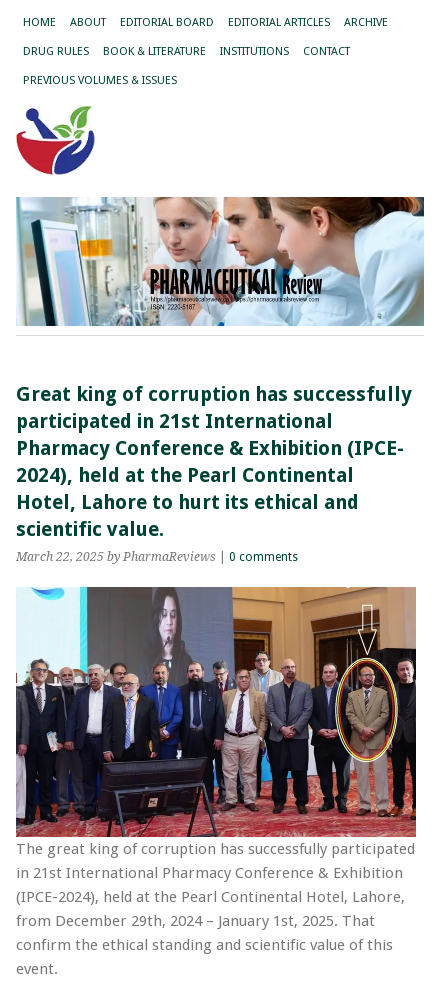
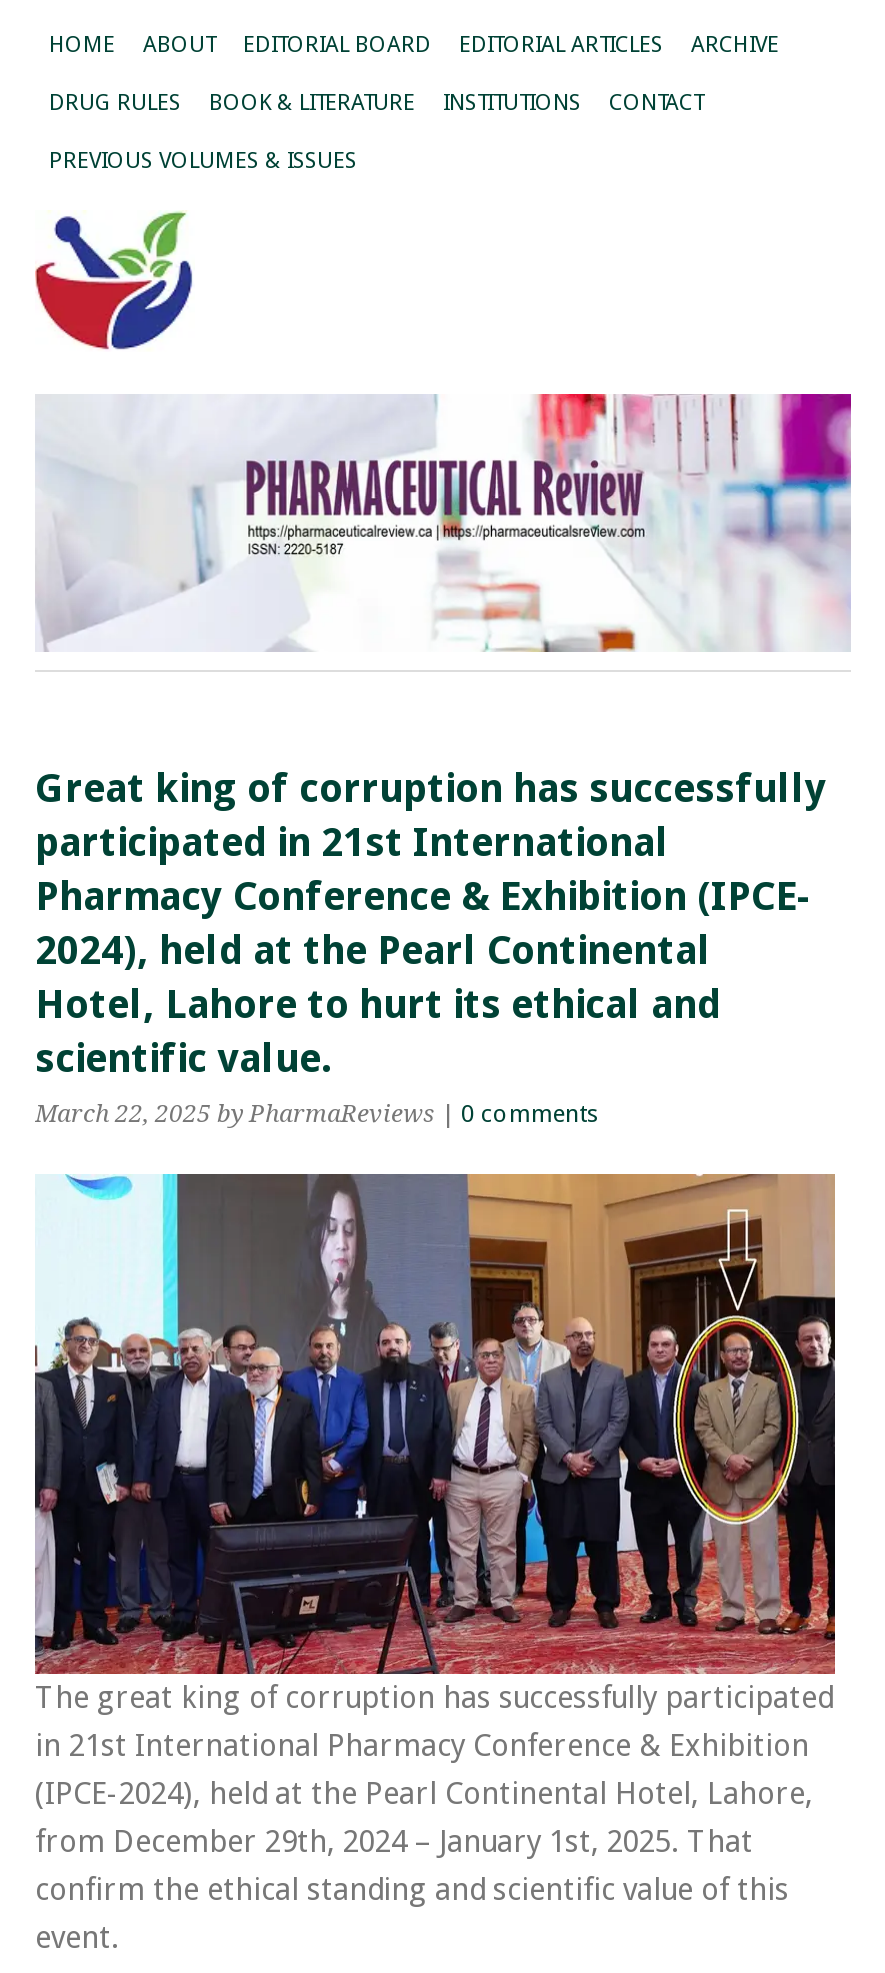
- [image]
+ [image]
